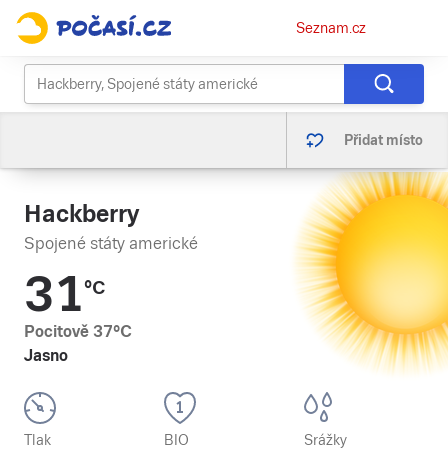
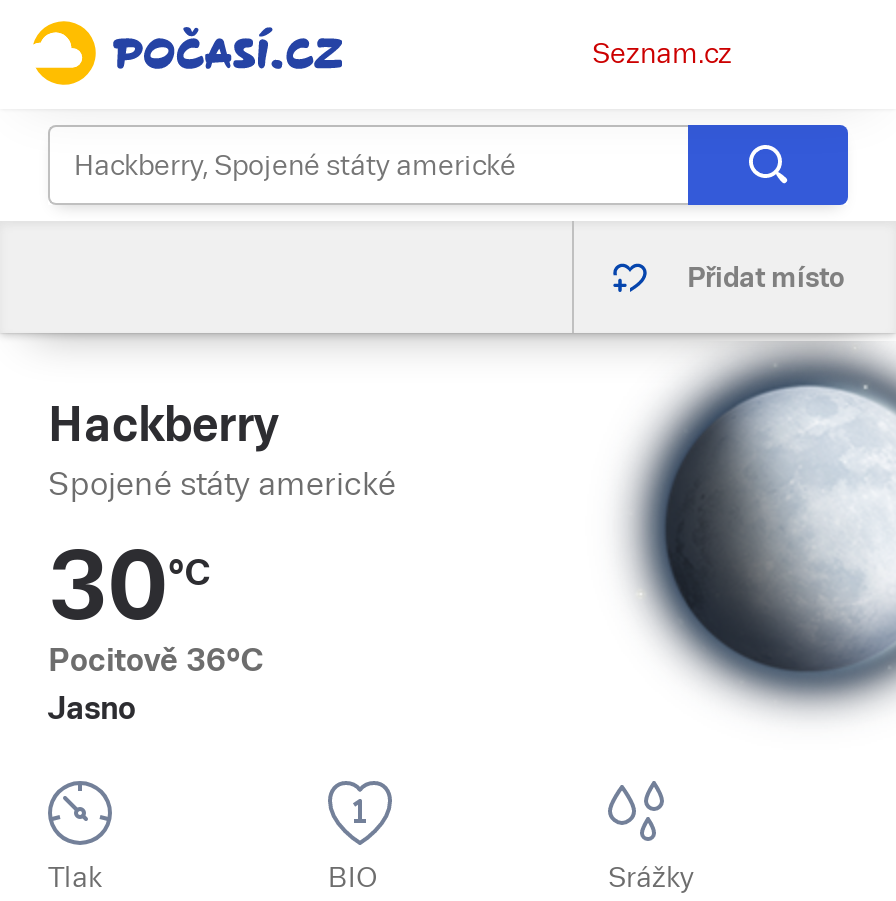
- [image]
+ [image]

- 31°C
+ 30°C

- Pocitově 37°C
+ Pocitově 36°C
